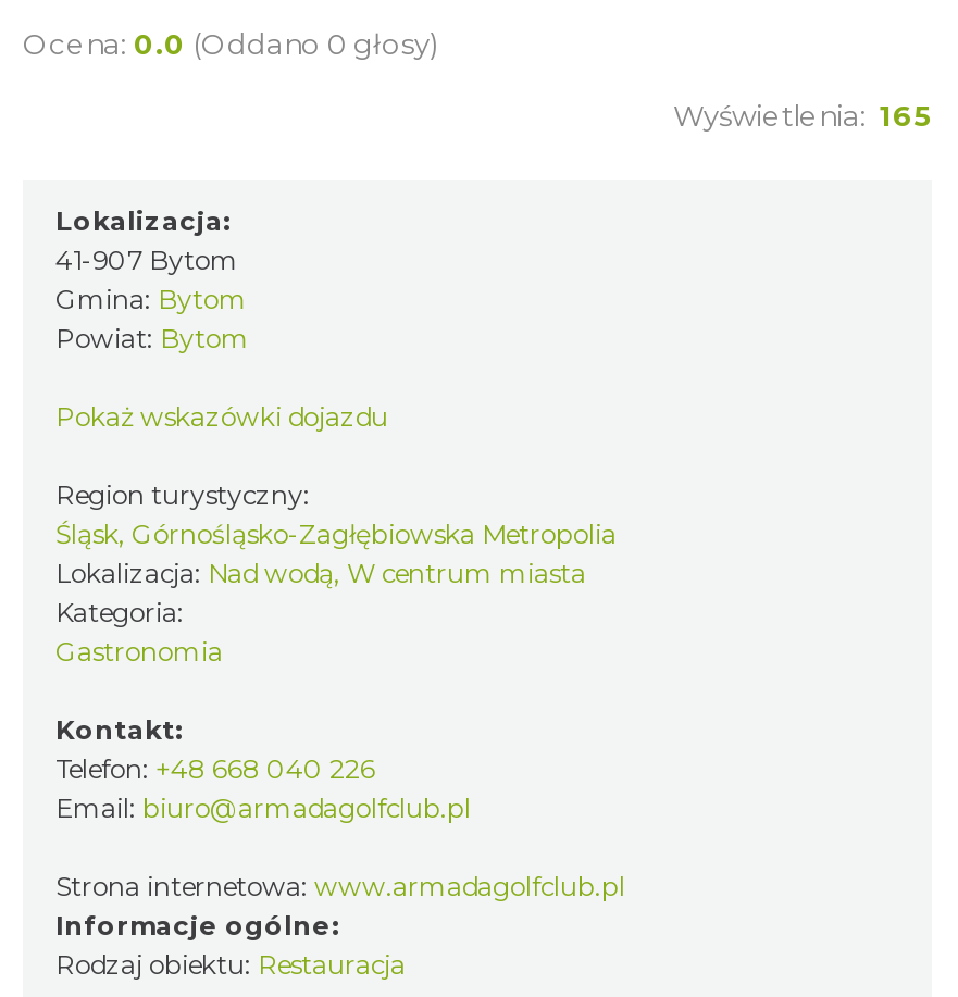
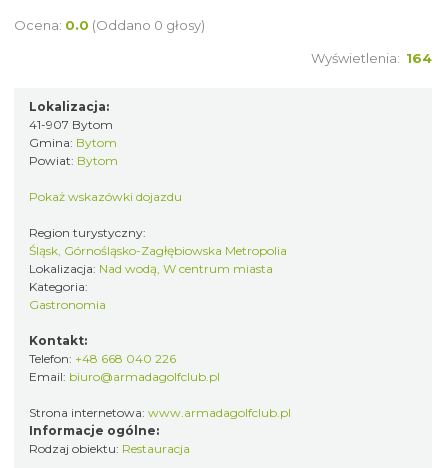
- Wyświetlenia: 165
+ Wyświetlenia: 164
